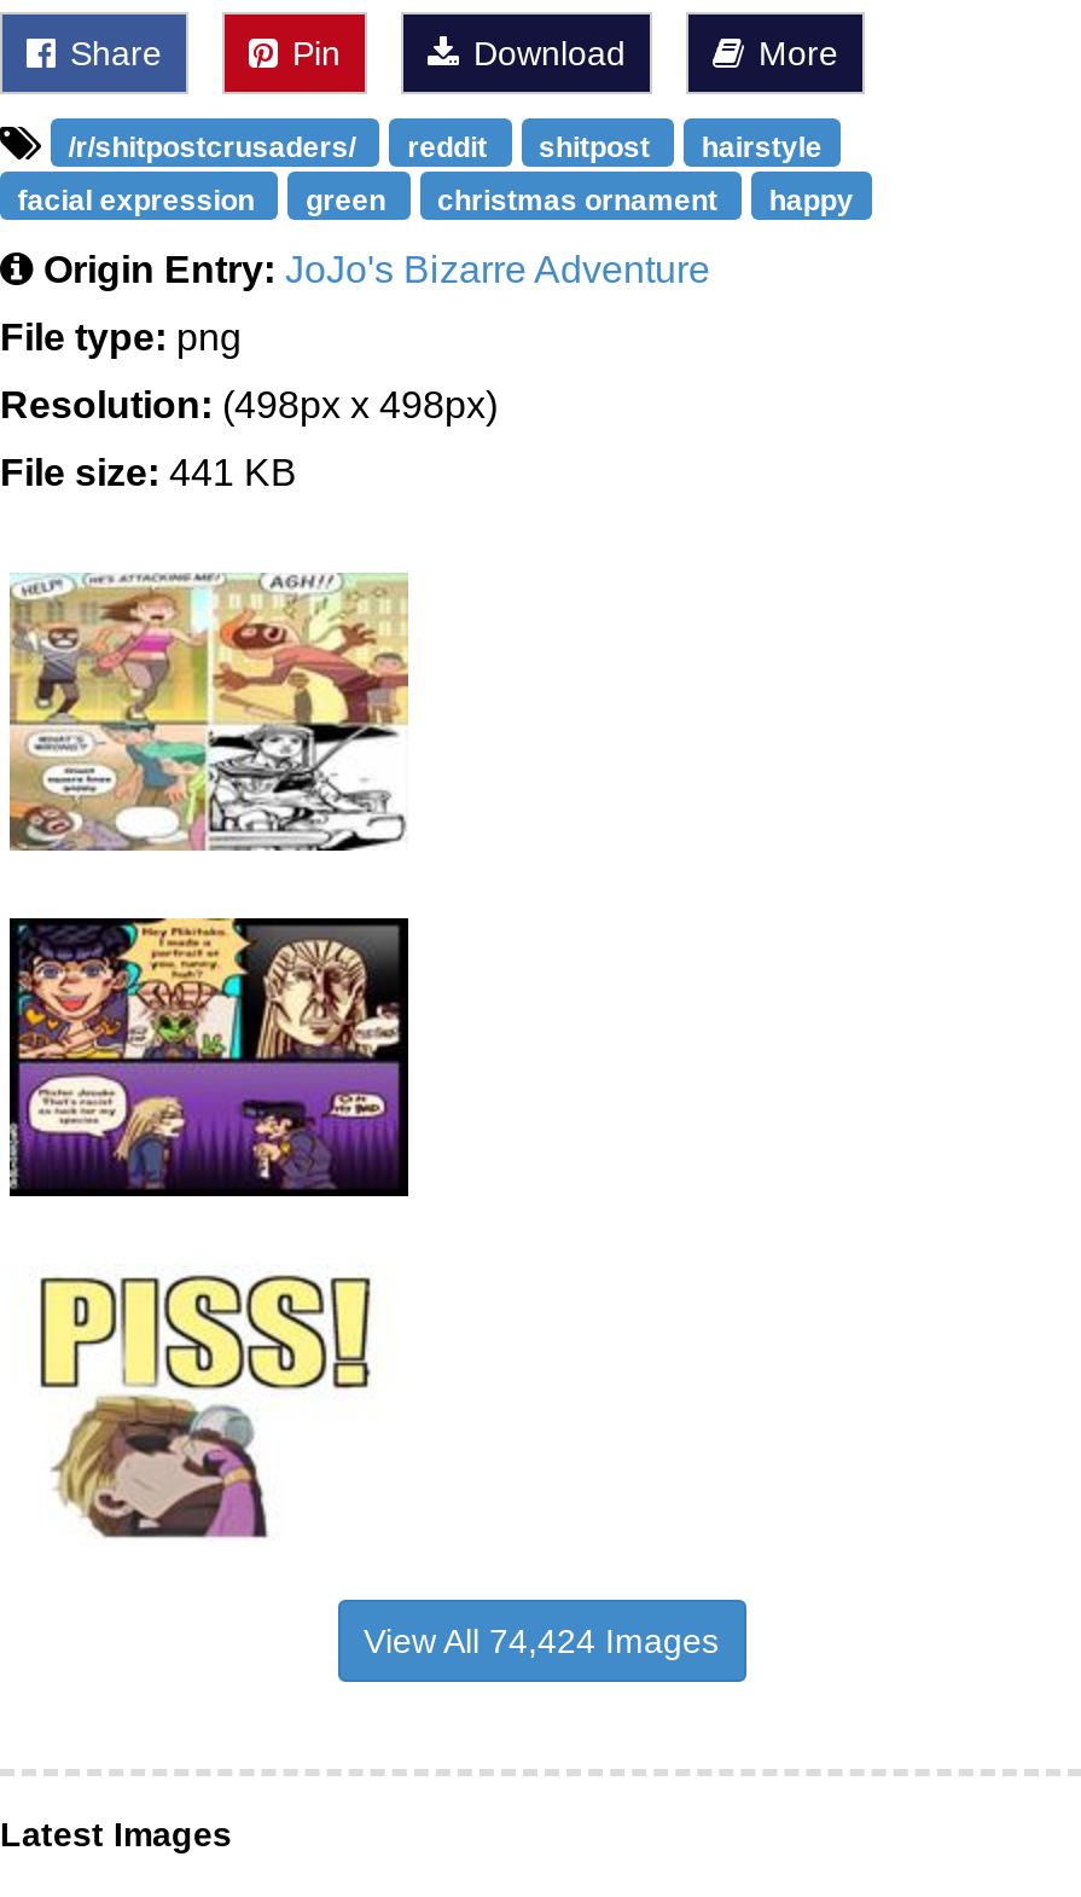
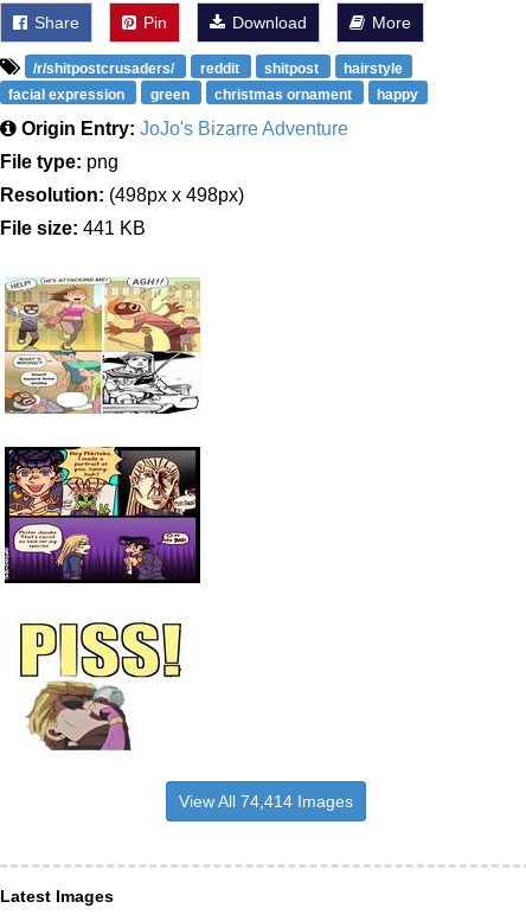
- View All 74,424 Images
+ View All 74,414 Images
